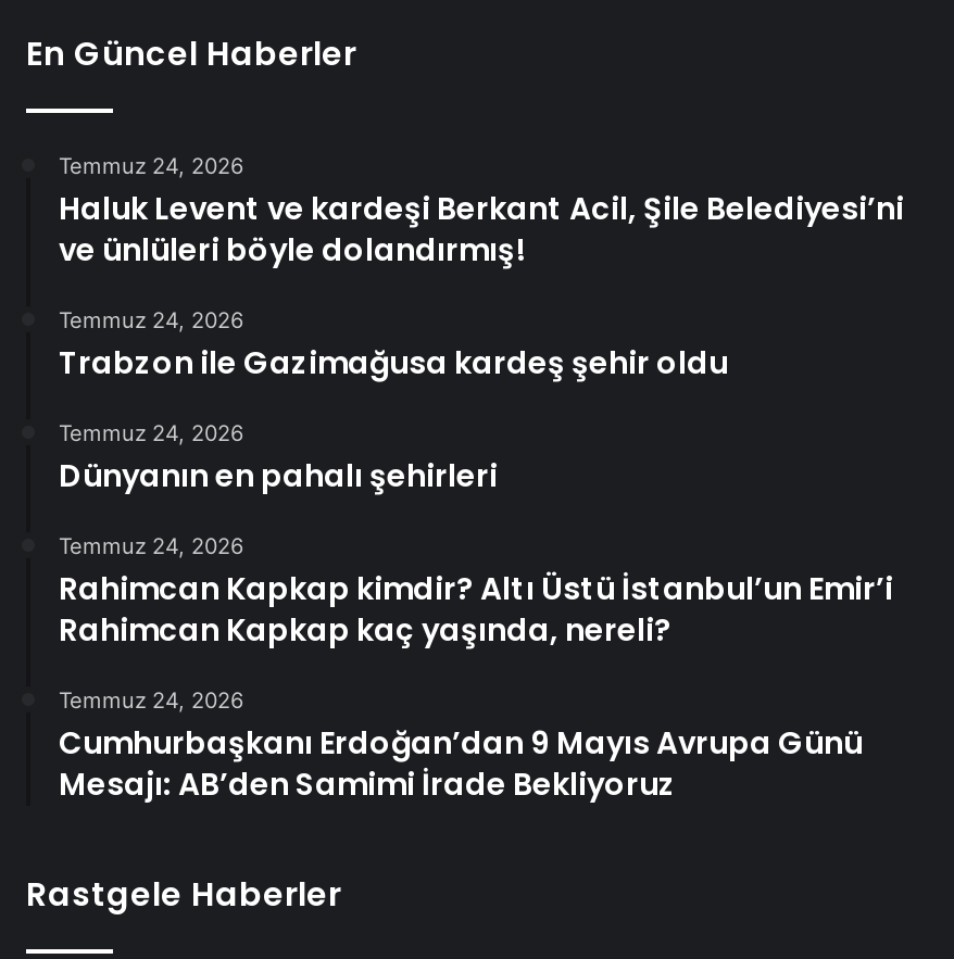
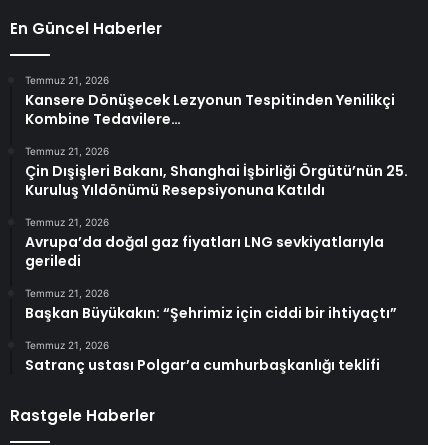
- Temmuz 24, 2026
- Haluk Levent ve kardeşi Berkant Acil, Şile Belediyesi’ni
- ve ünlüleri böyle dolandırmış!
+ Temmuz 21, 2026
+ Kansere Dönüşecek Lezyonun Tespitinden Yenilikçi
+ Kombine Tedavilere…

- Temmuz 24, 2026
- Trabzon ile Gazimağusa kardeş şehir oldu
+ Temmuz 21, 2026
+ Çin Dışişleri Bakanı, Shanghai İşbirliği Örgütü’nün 25.
+ Kuruluş Yıldönümü Resepsiyonuna Katıldı

- Temmuz 24, 2026
- Dünyanın en pahalı şehirleri
+ Temmuz 21, 2026
+ Avrupa’da doğal gaz fiyatları LNG sevkiyatlarıyla
+ geriledi

- Temmuz 24, 2026
- Rahimcan Kapkap kimdir? Altı Üstü İstanbul’un Emir’i
- Rahimcan Kapkap kaç yaşında, nereli?
+ Temmuz 21, 2026
+ Başkan Büyükakın: “Şehrimiz için ciddi bir ihtiyaçtı”

- Temmuz 24, 2026
- Cumhurbaşkanı Erdoğan’dan 9 Mayıs Avrupa Günü
- Mesajı: AB’den Samimi İrade Bekliyoruz
+ Temmuz 21, 2026
+ Satranç ustası Polgar’a cumhurbaşkanlığı teklifi
